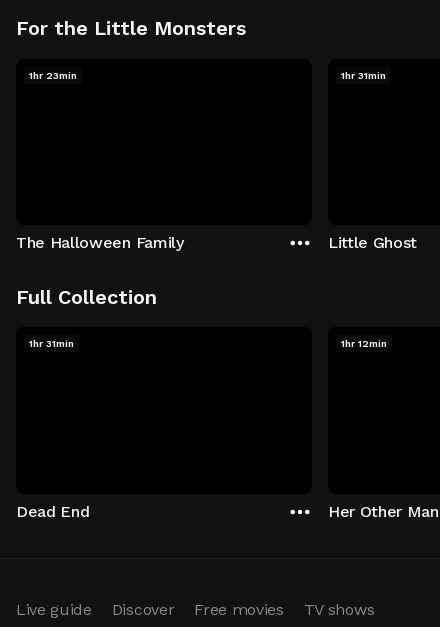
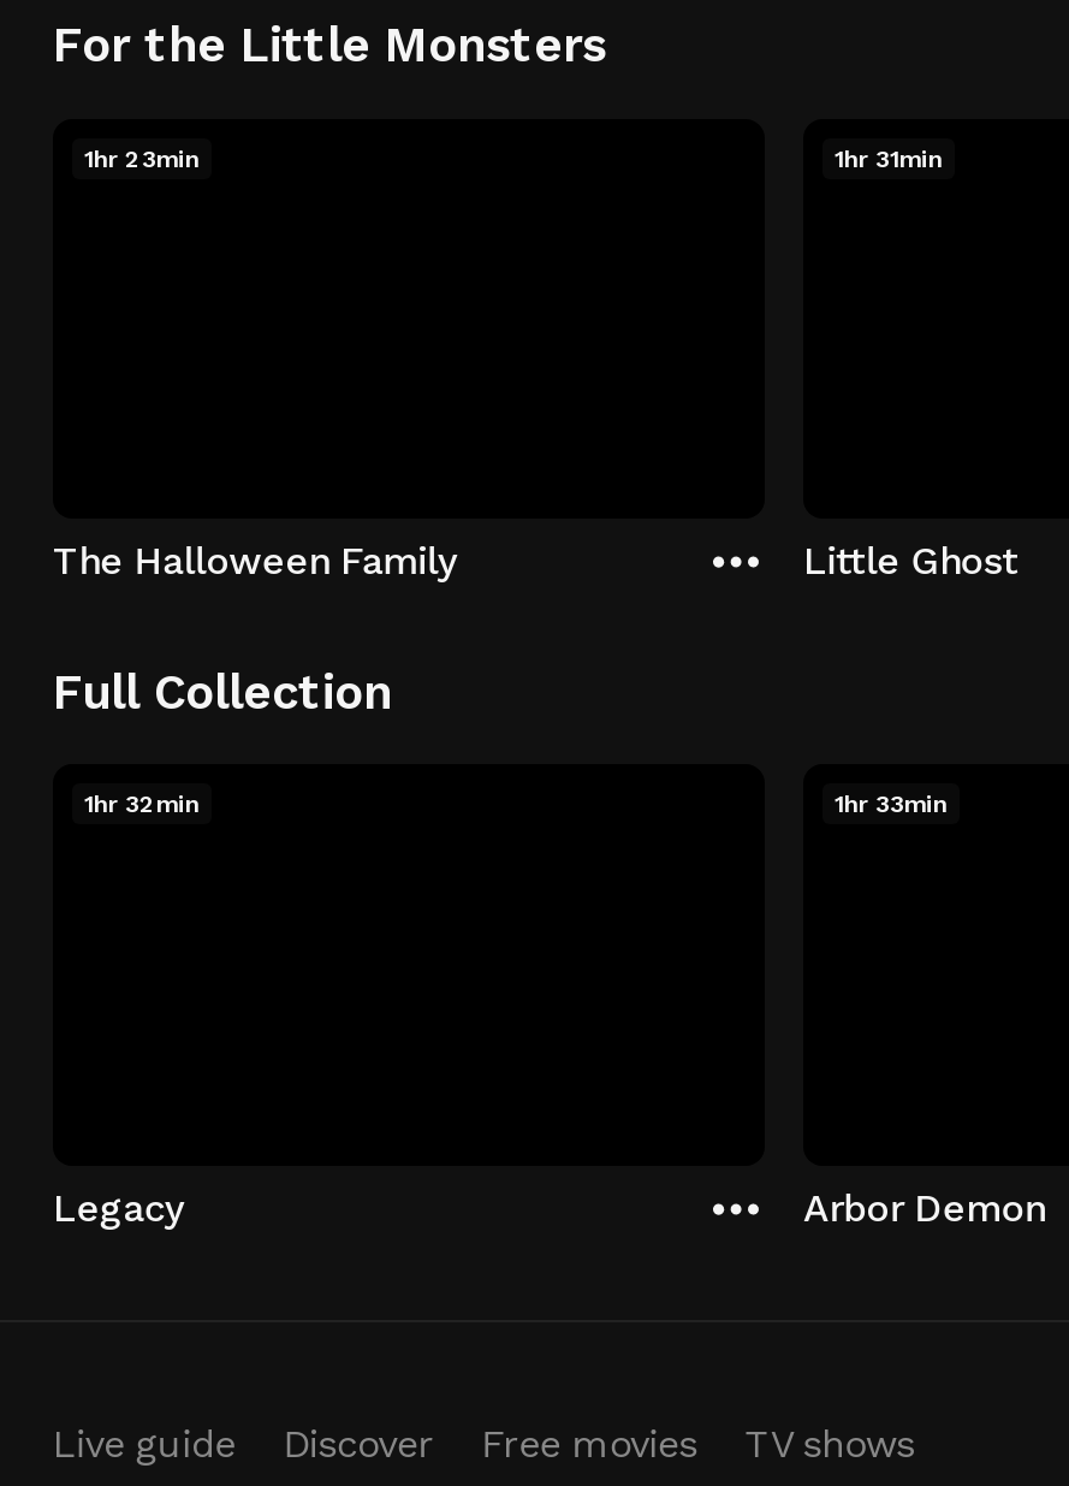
- 1hr 31min
+ 1hr 32min

- 1hr 12min
+ 1hr 33min

- Dead End
+ Legacy

- Her Other Man
+ Arbor Demon
